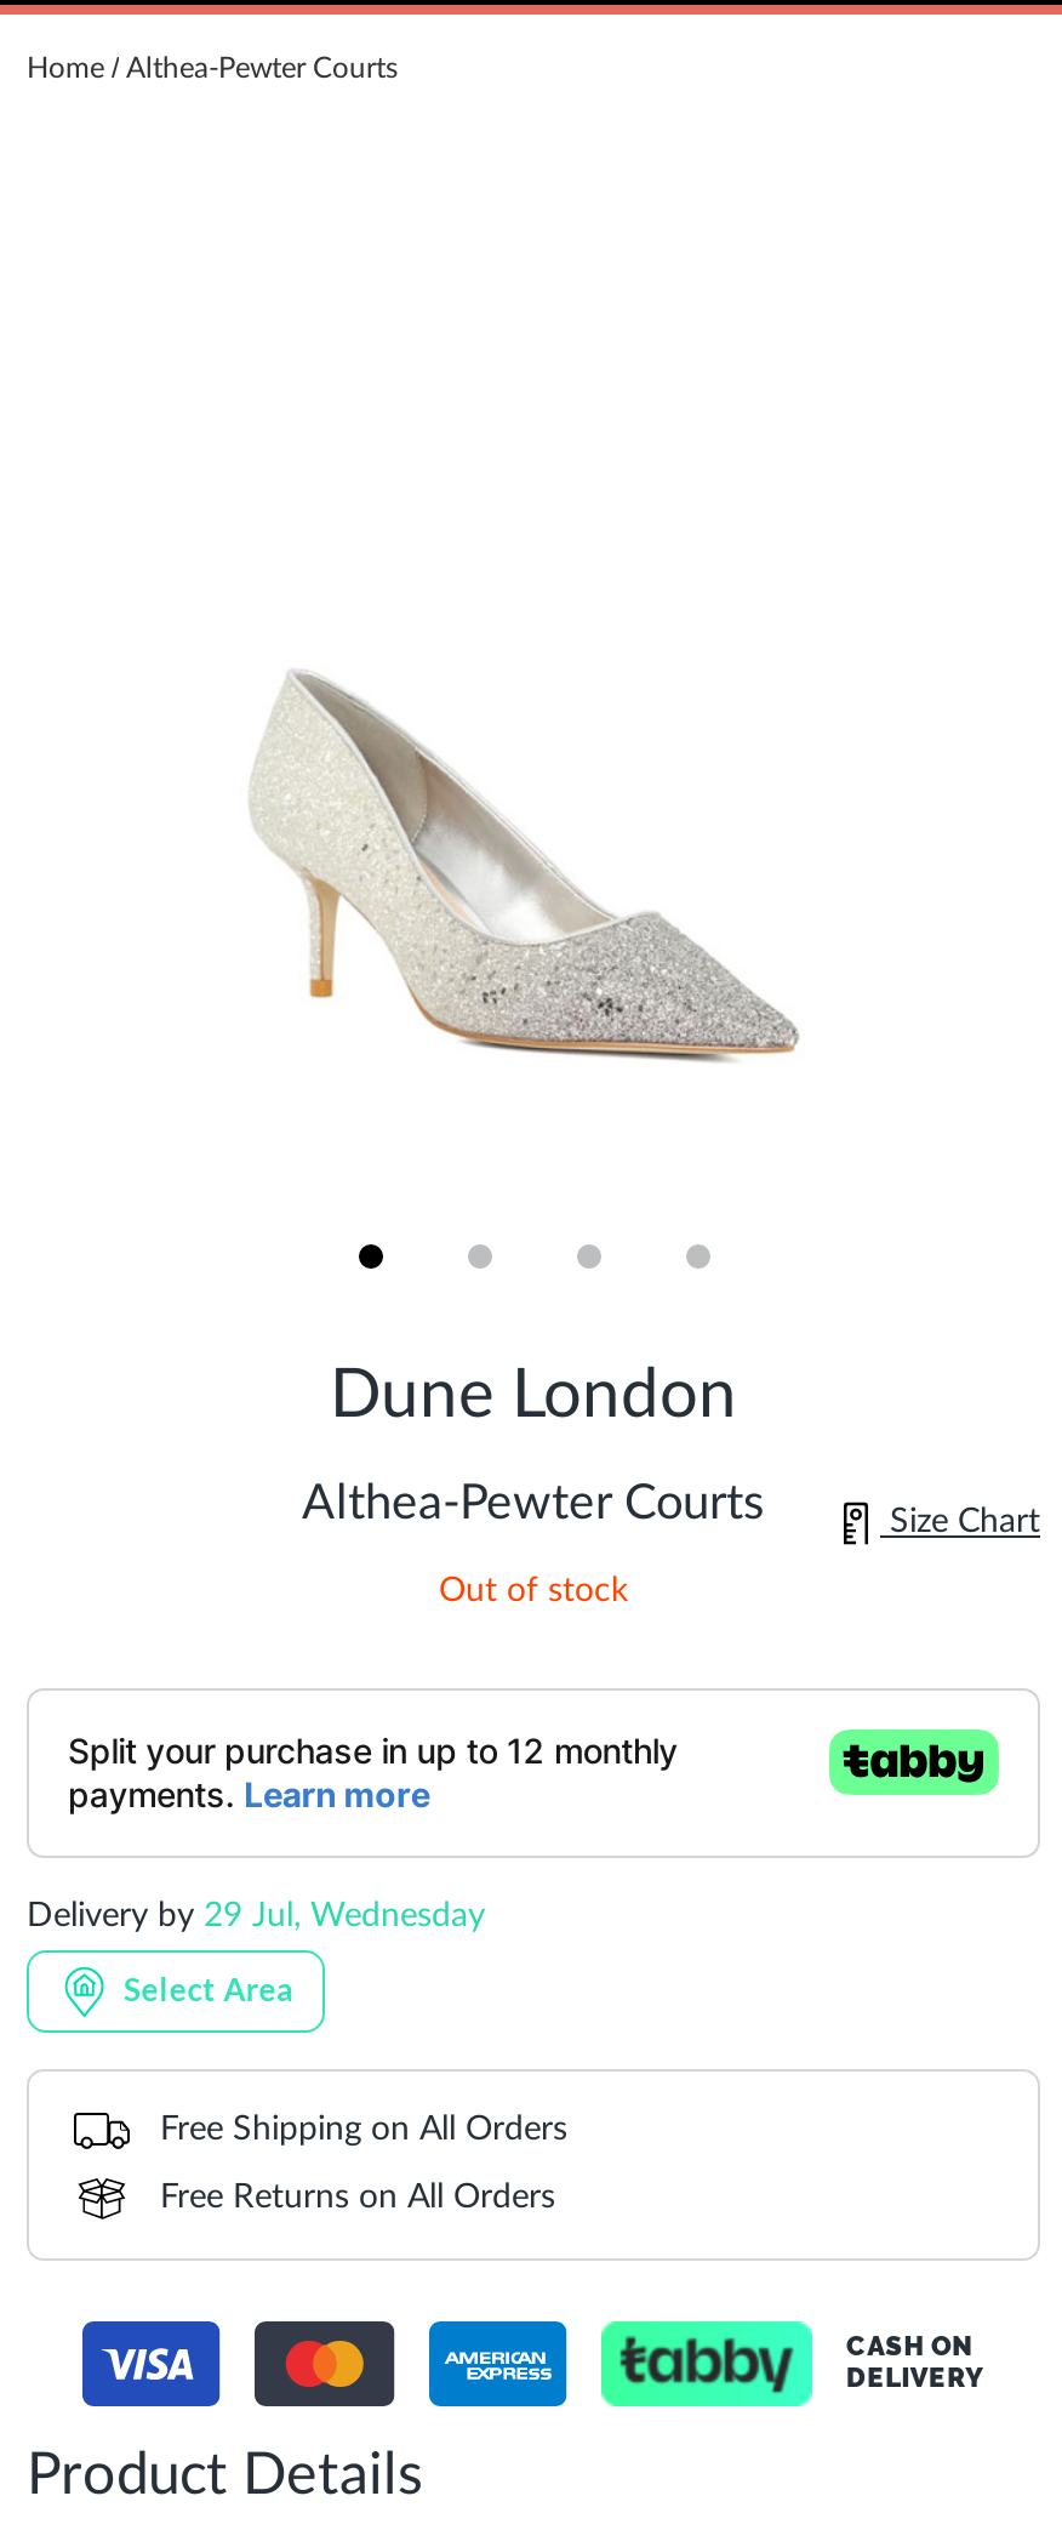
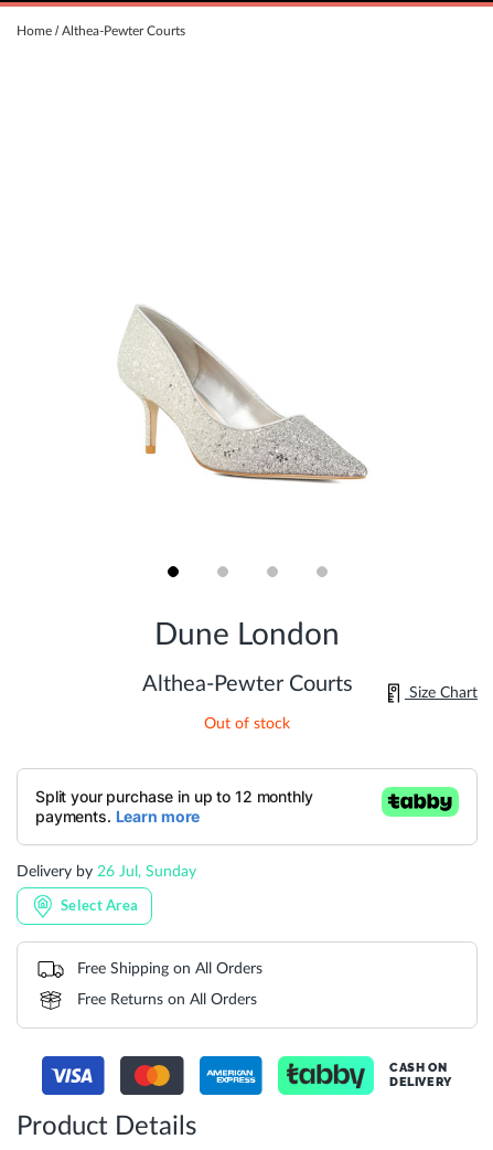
- Delivery by 29 Jul, Wednesday
+ Delivery by 26 Jul, Sunday
